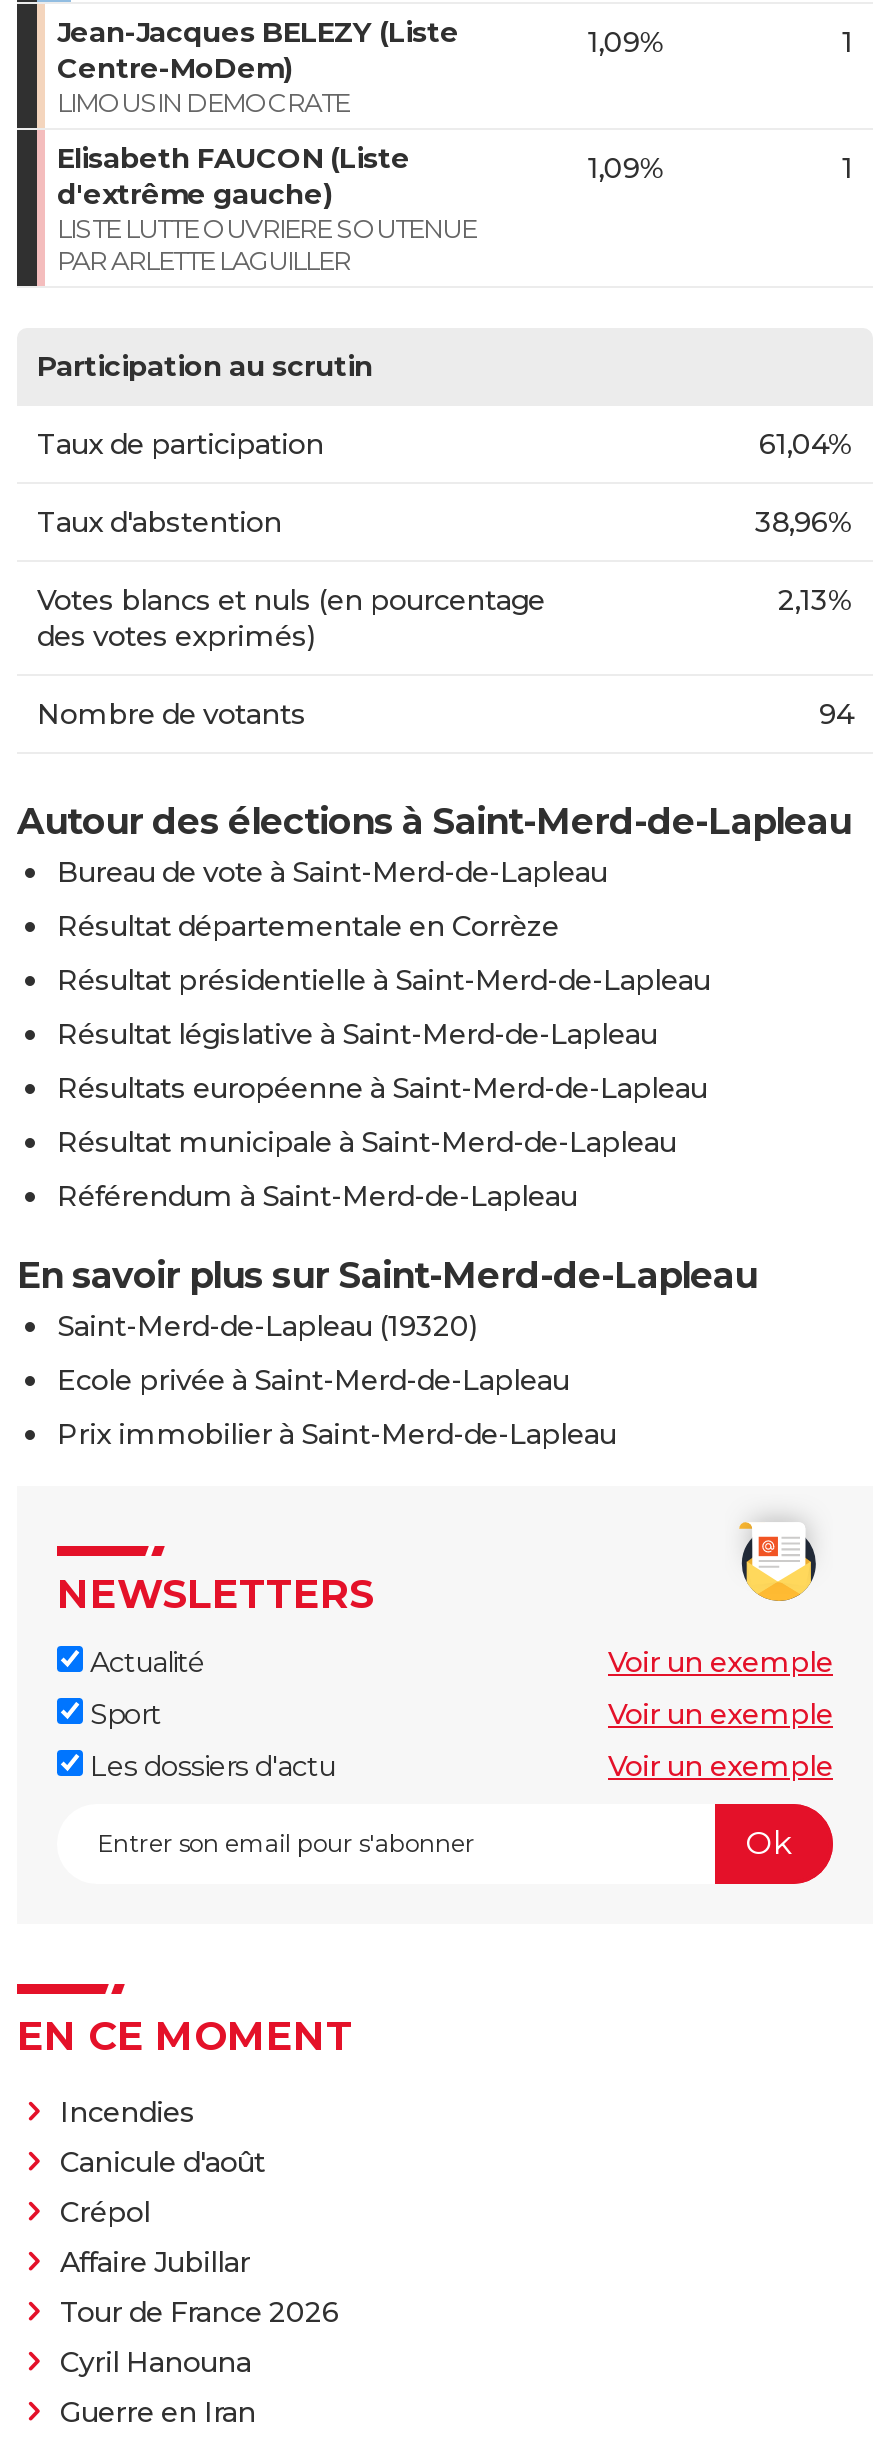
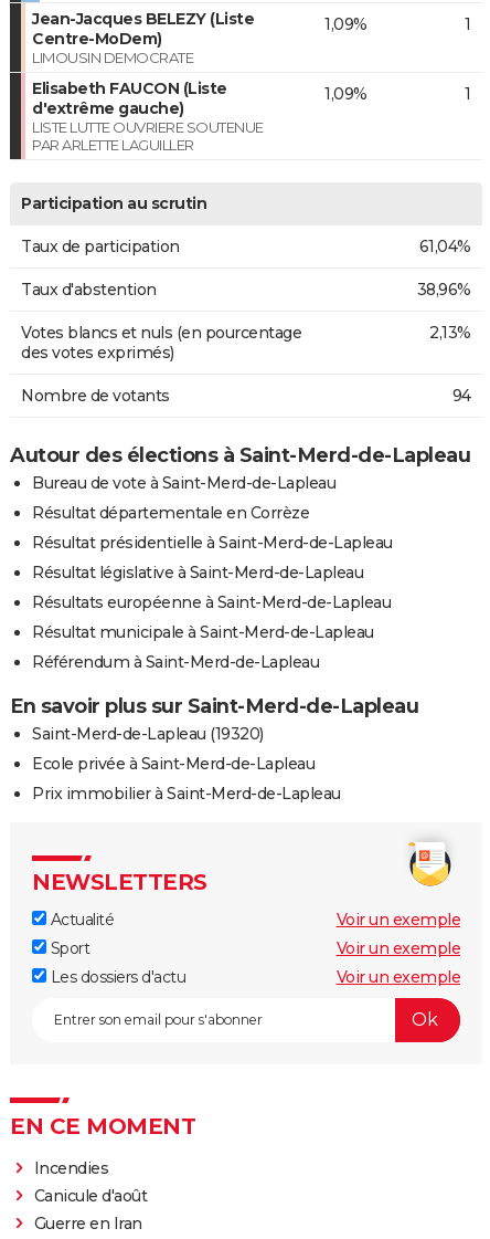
- Crépol
- Affaire Jubillar
- Tour de France 2026
- Cyril Hanouna
